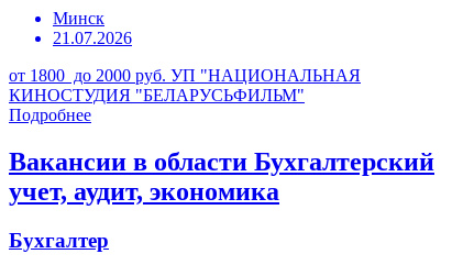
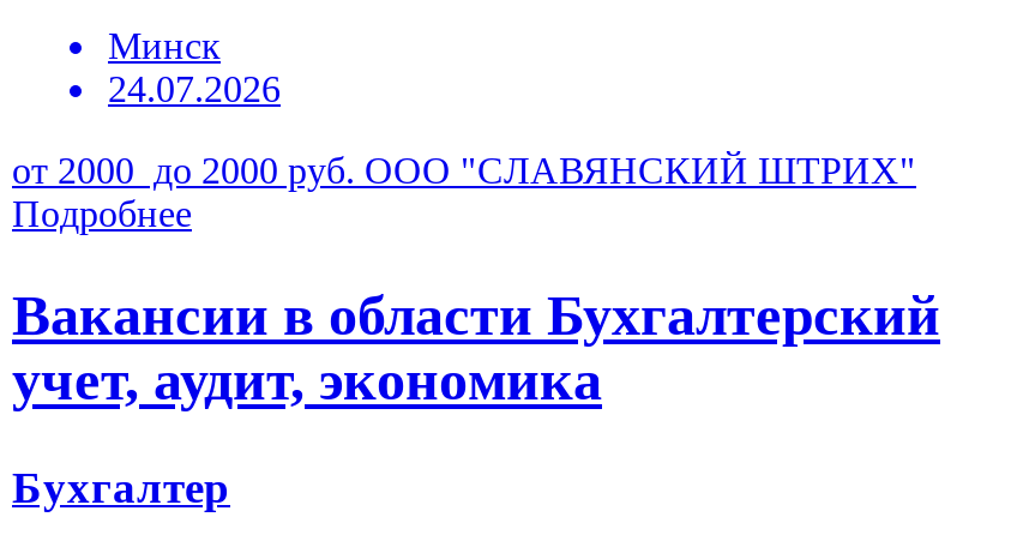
- 21.07.2026
+ 24.07.2026

- от 1800 до 2000 руб. УП "НАЦИОНАЛЬНАЯ
- КИНОСТУДИЯ "БЕЛАРУСЬФИЛЬМ"
+ от 2000 до 2000 руб. ООО "СЛАВЯНСКИЙ ШТРИХ"
